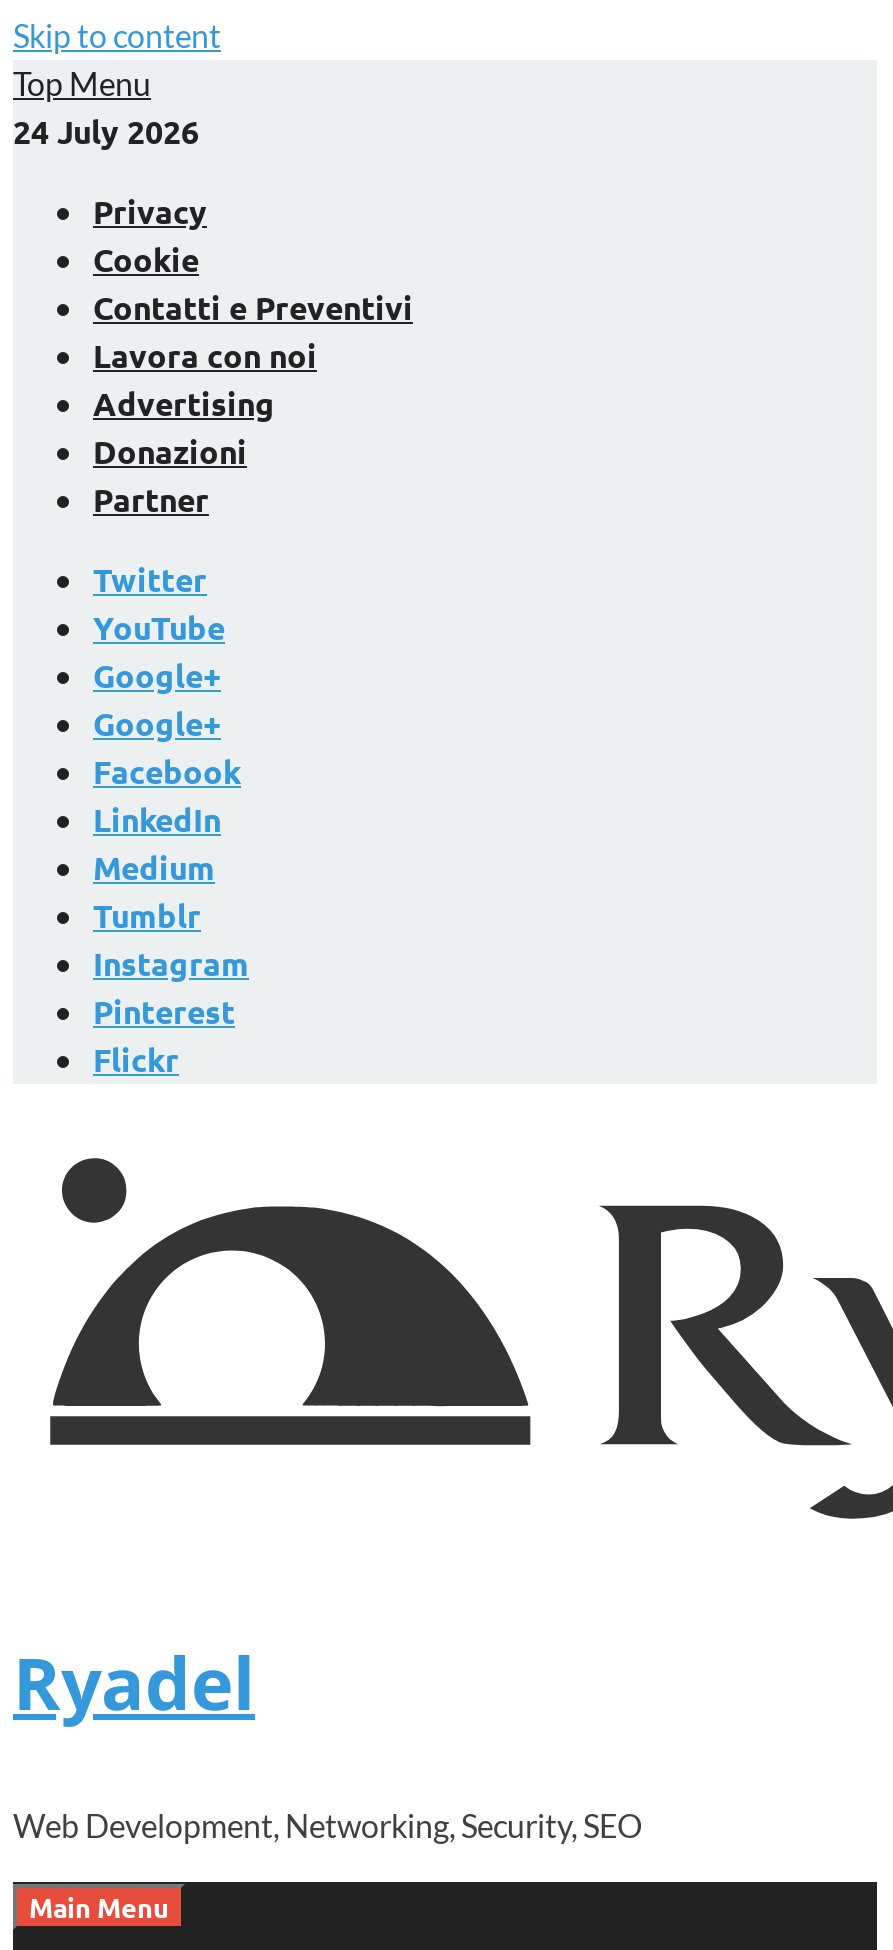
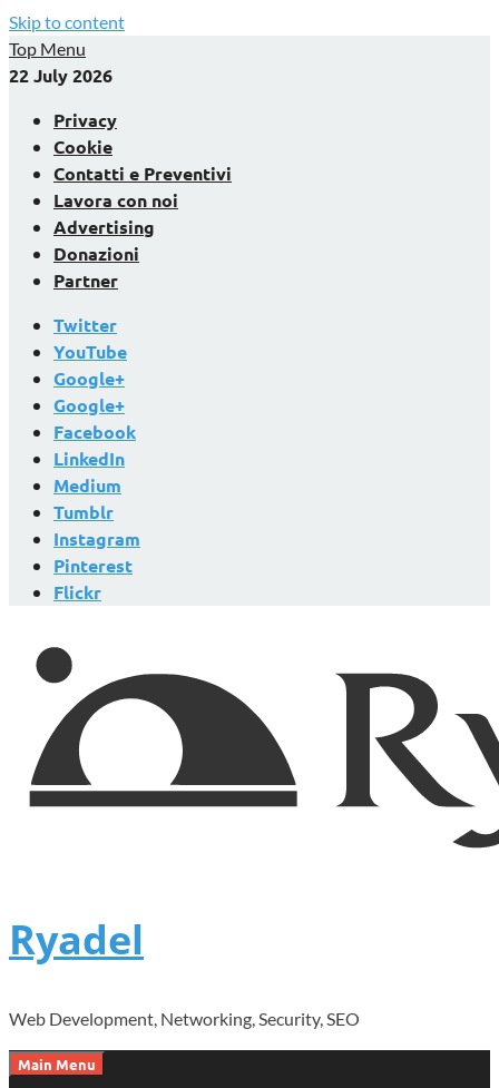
- 24 July 2026
+ 22 July 2026
